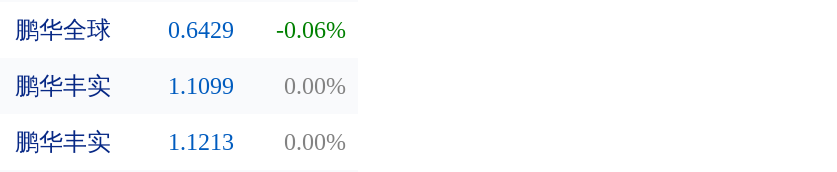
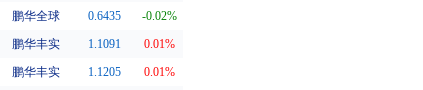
- 0.6429
+ 0.6435

- -0.06%
+ -0.02%

- 1.1099
+ 1.1091

- 0.00%
+ 0.01%

- 1.1213
+ 1.1205

- 0.00%
+ 0.01%
